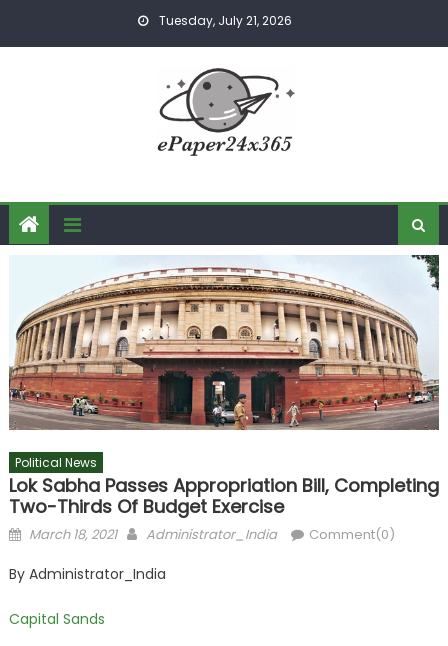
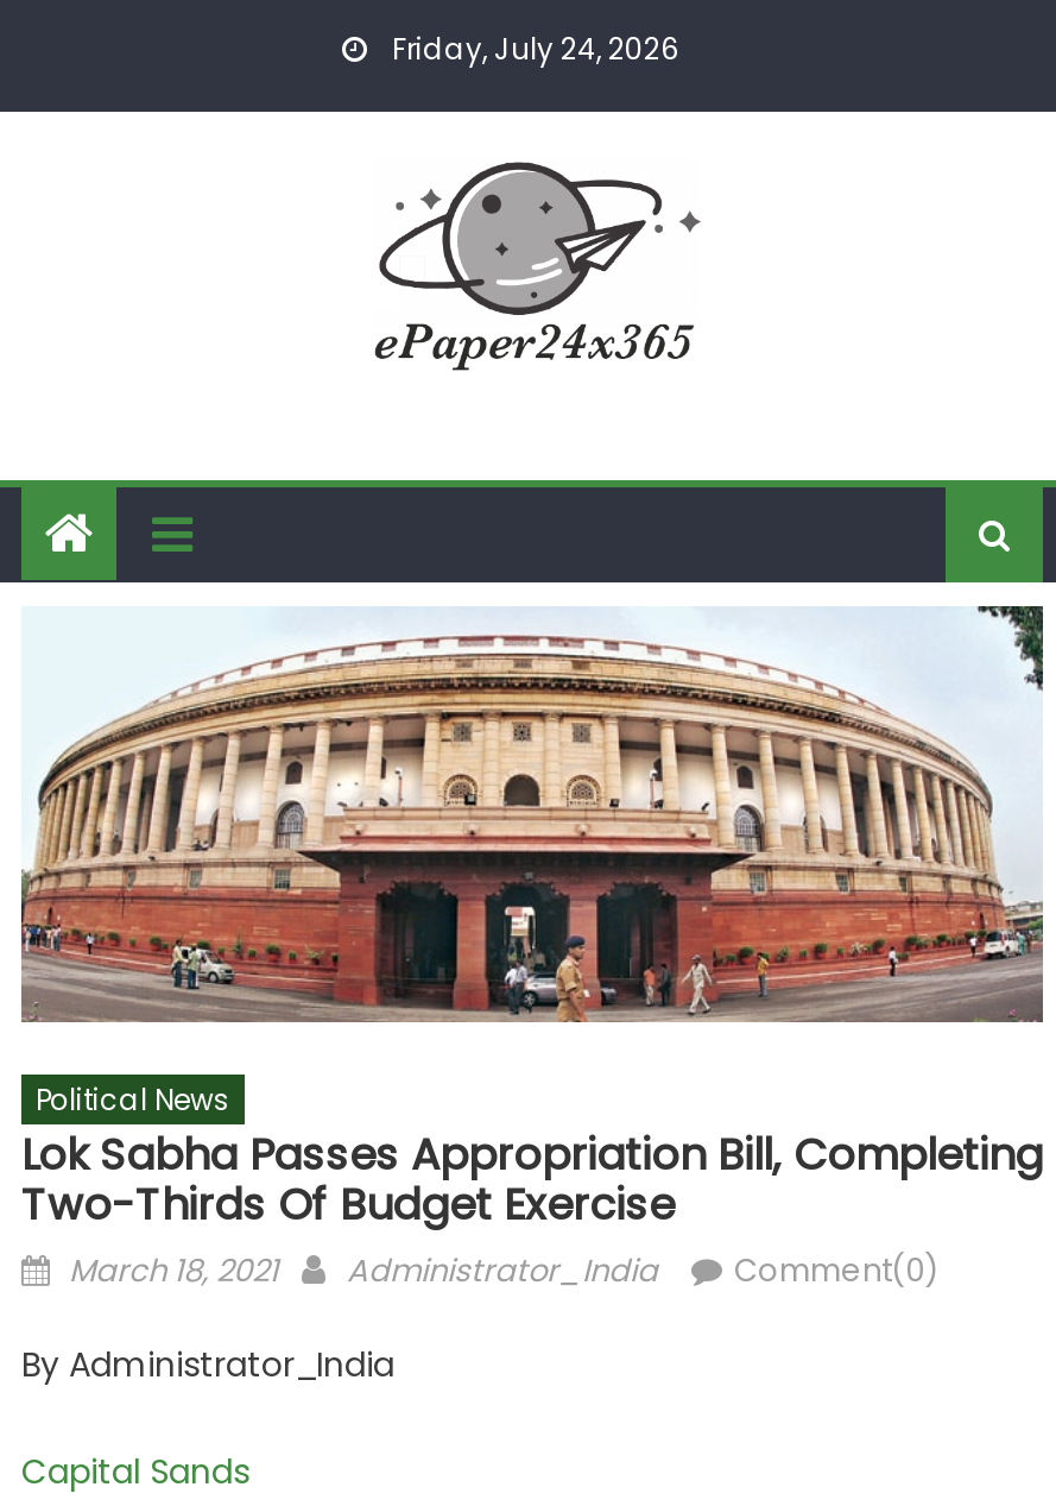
- Tuesday, July 21, 2026
+ Friday, July 24, 2026
